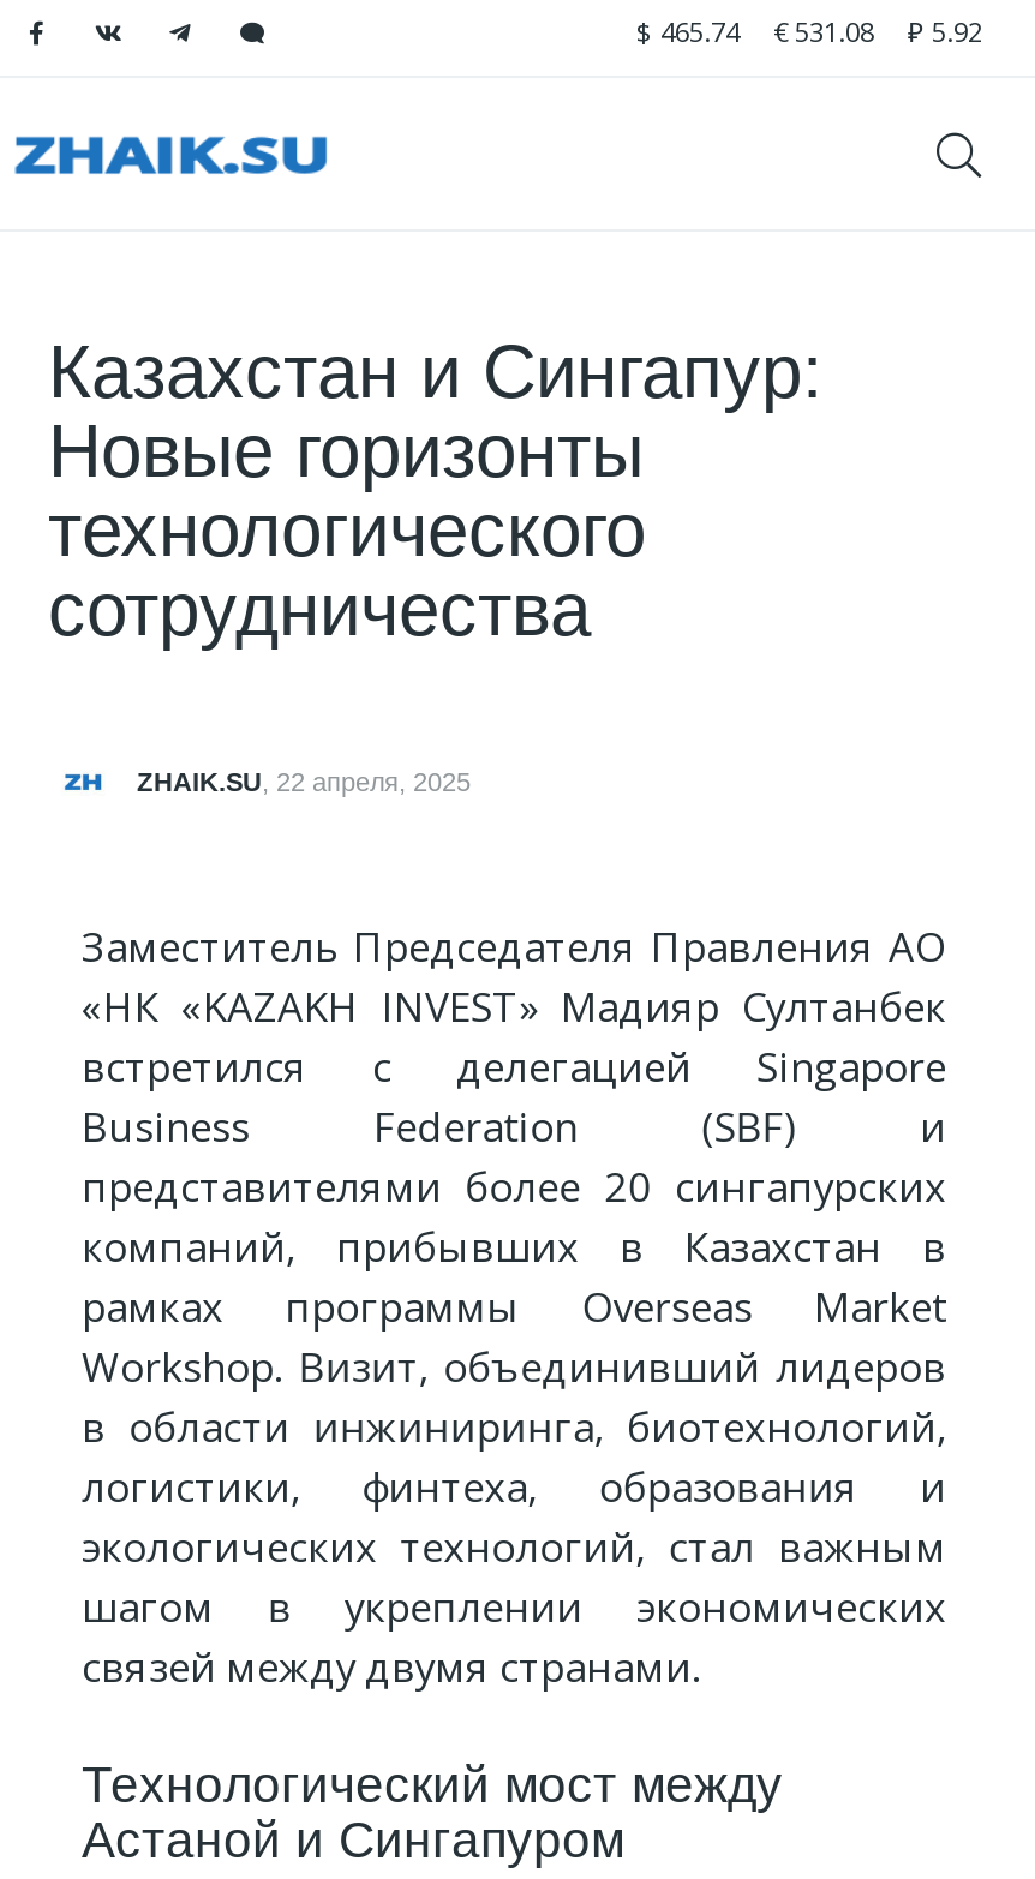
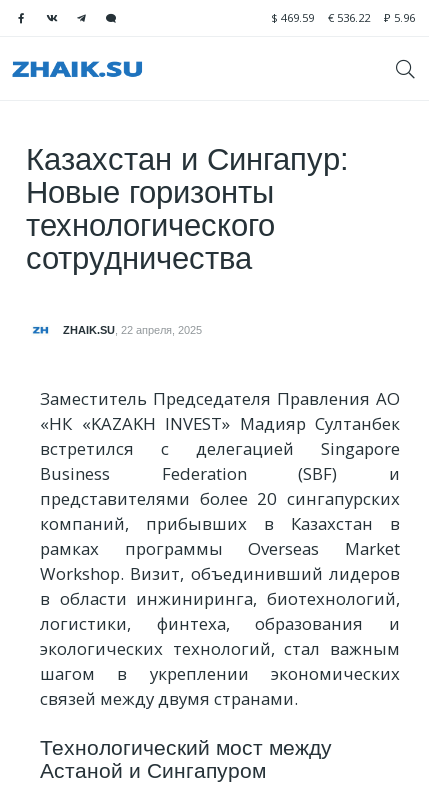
- $465.74
+ $469.59

- €531.08
+ €536.22

- ₽ 5.92
+ ₽ 5.96
